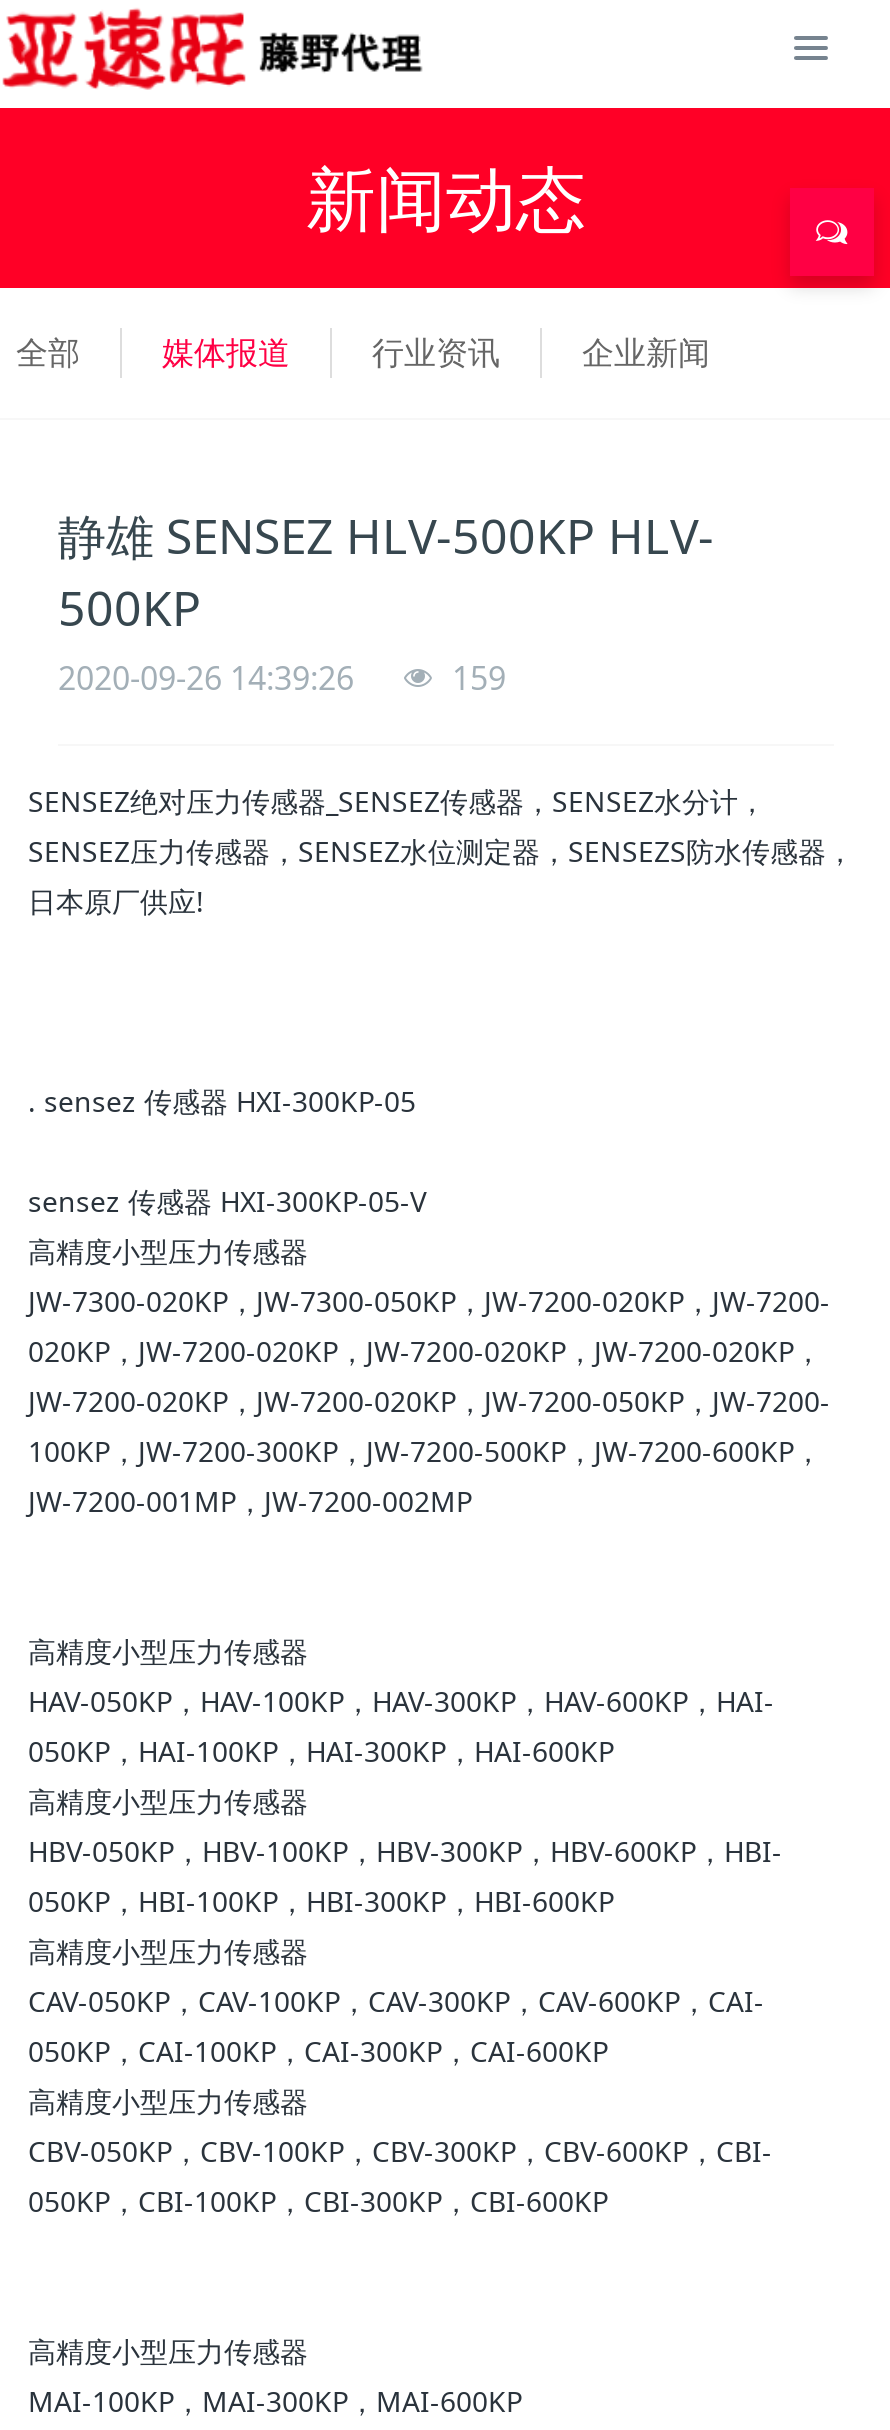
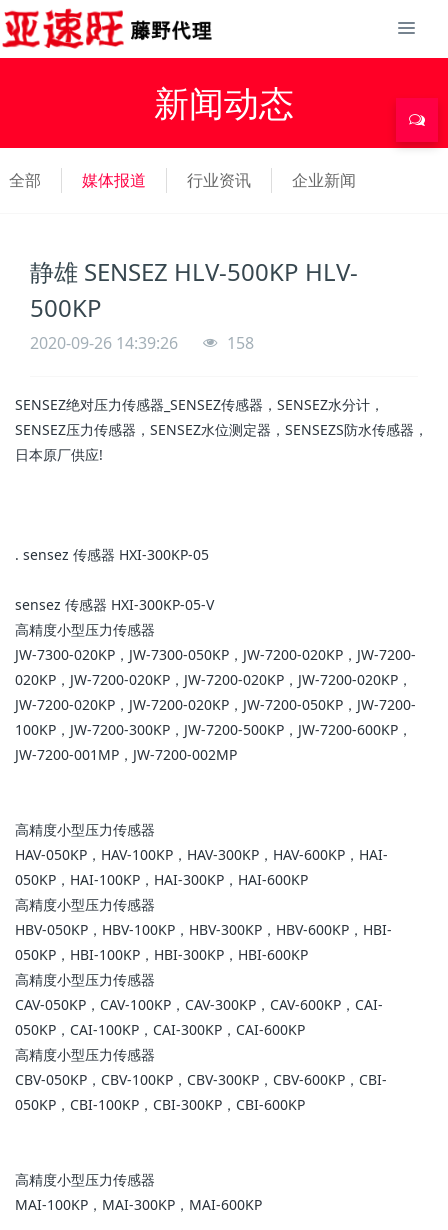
- 159
+ 158
